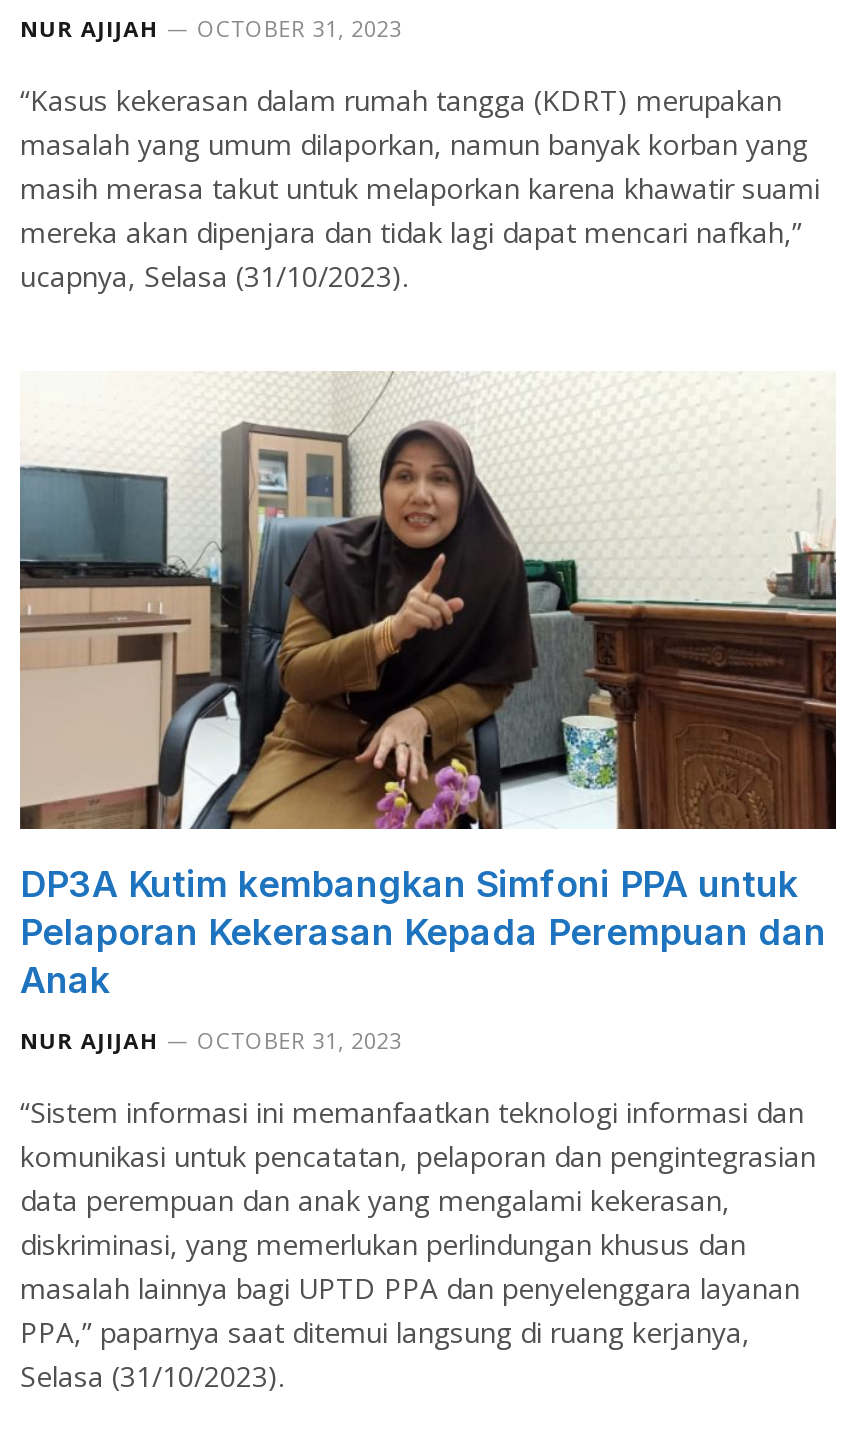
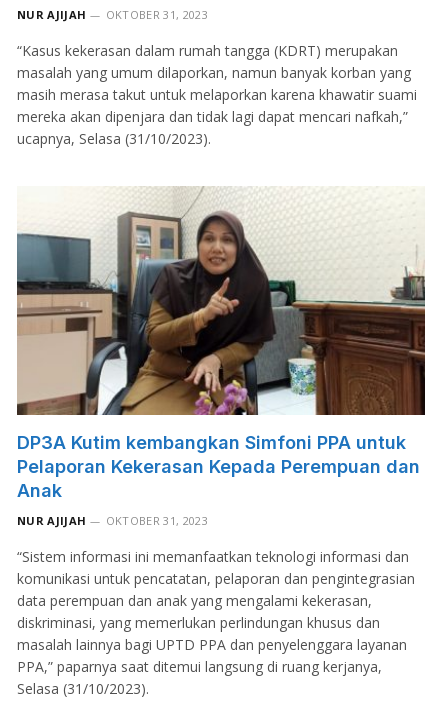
- NUR AJIJAH OCTOBER 31, 2023
+ NUR AJIJAH OKTOBER 31, 2023

- NUR AJIJAH OCTOBER 31, 2023
+ NUR AJIJAH OKTOBER 31, 2023
